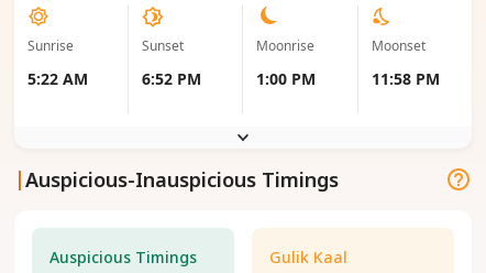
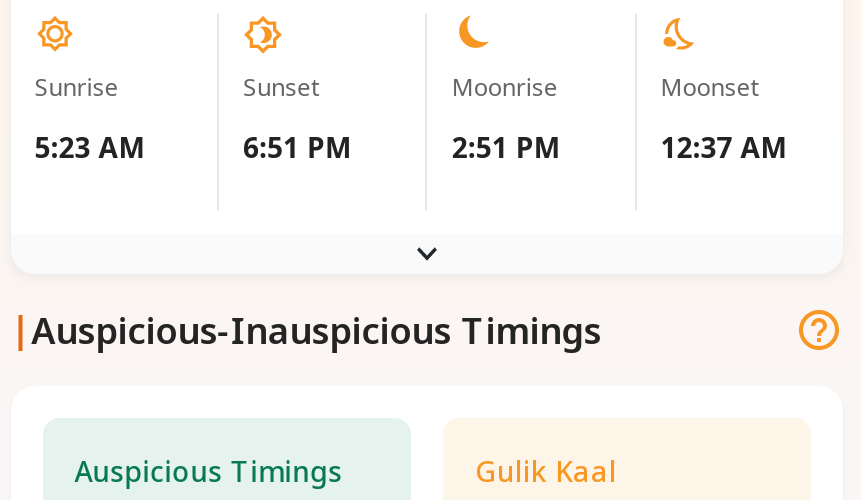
- 5:22 AM
+ 5:23 AM

- 6:52 PM
+ 6:51 PM

- 1:00 PM
+ 2:51 PM

- 11:58 PM
+ 12:37 AM
